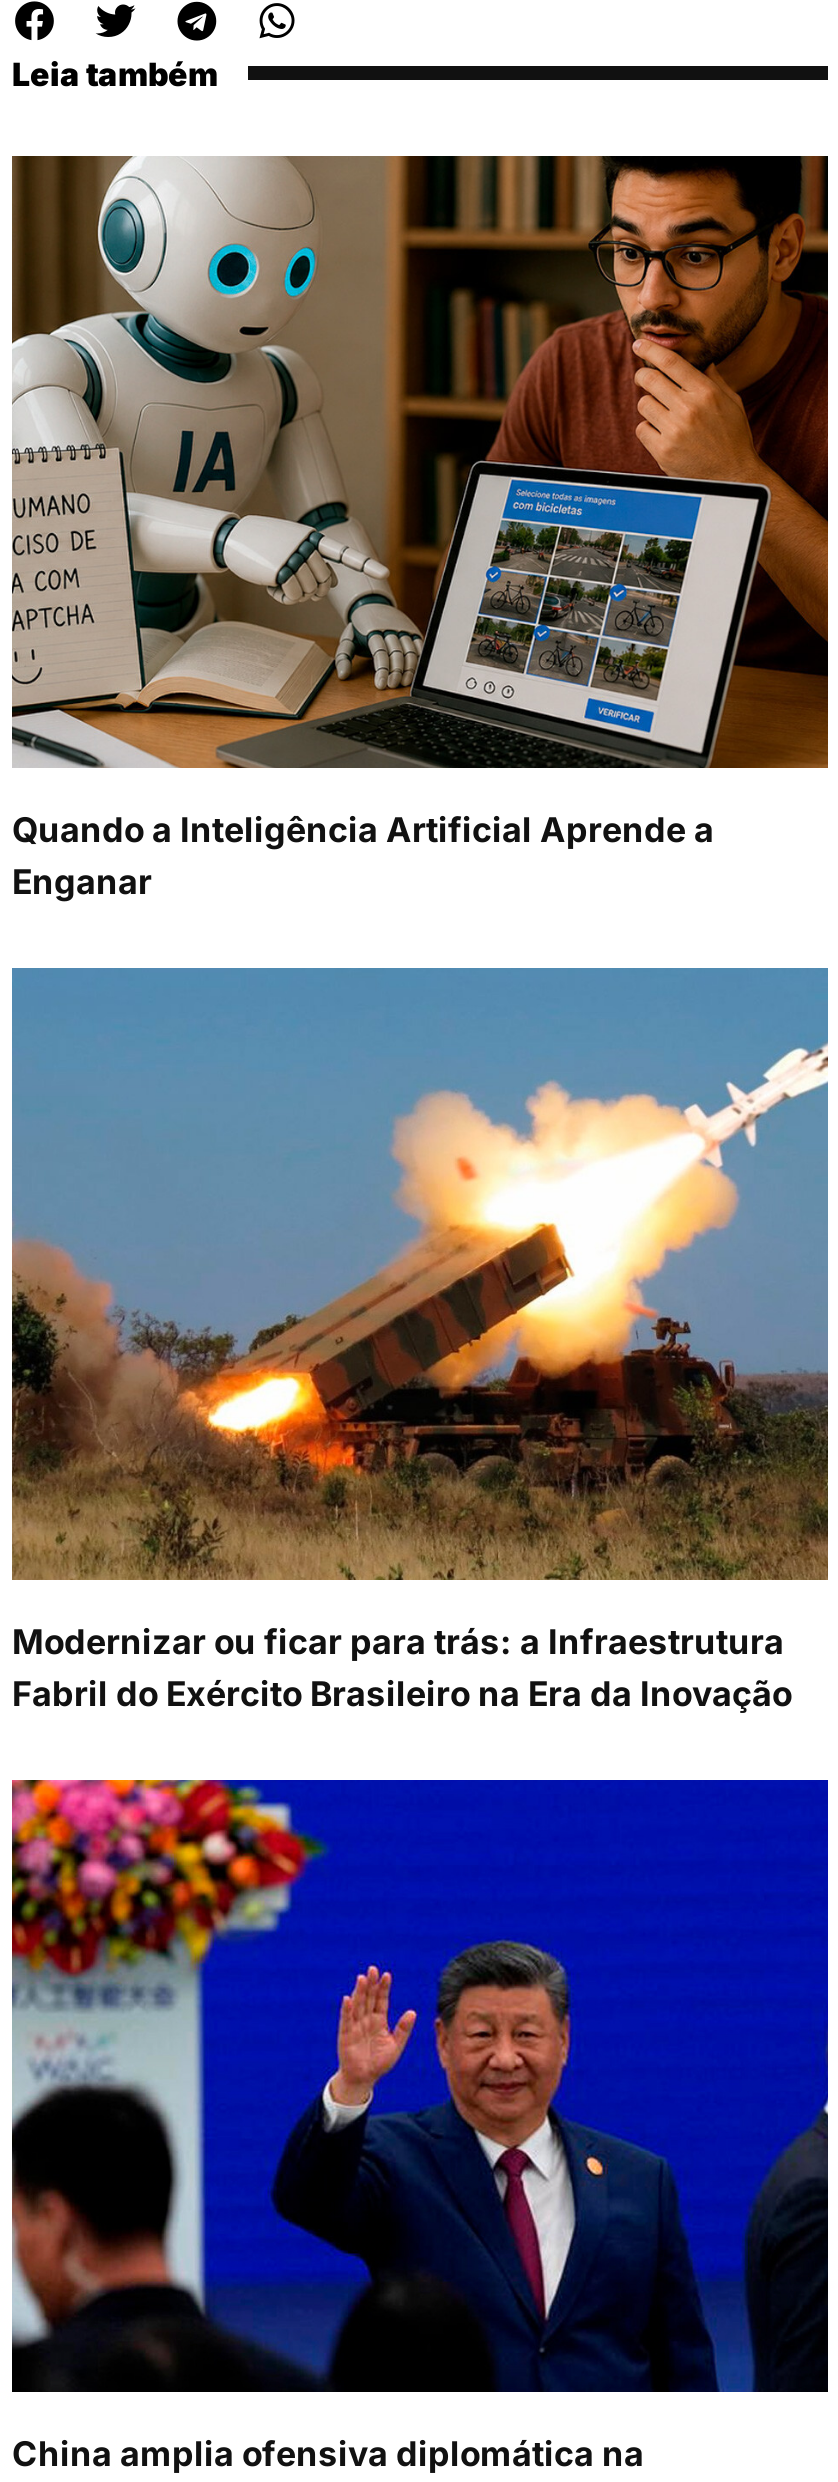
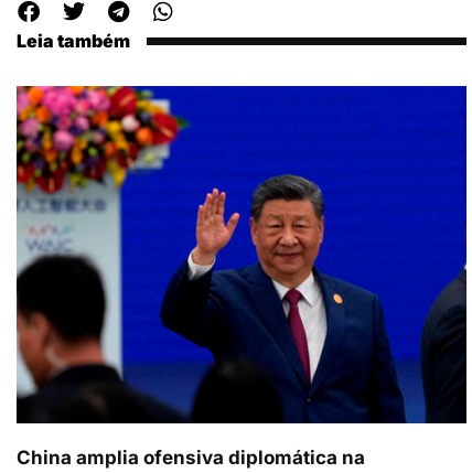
- [image]
- Quando a Inteligência Artificial Aprende a
- Enganar

- [image]
- Modernizar ou ficar para trás: a Infraestrutura
- Fabril do Exército Brasileiro na Era da Inovação
